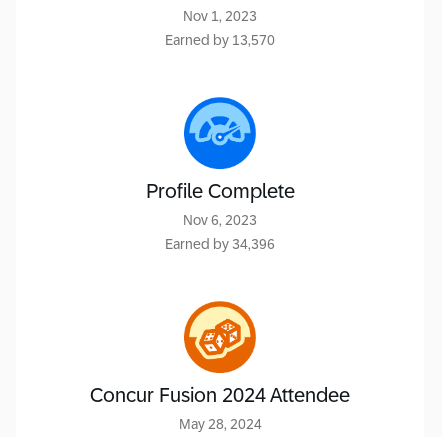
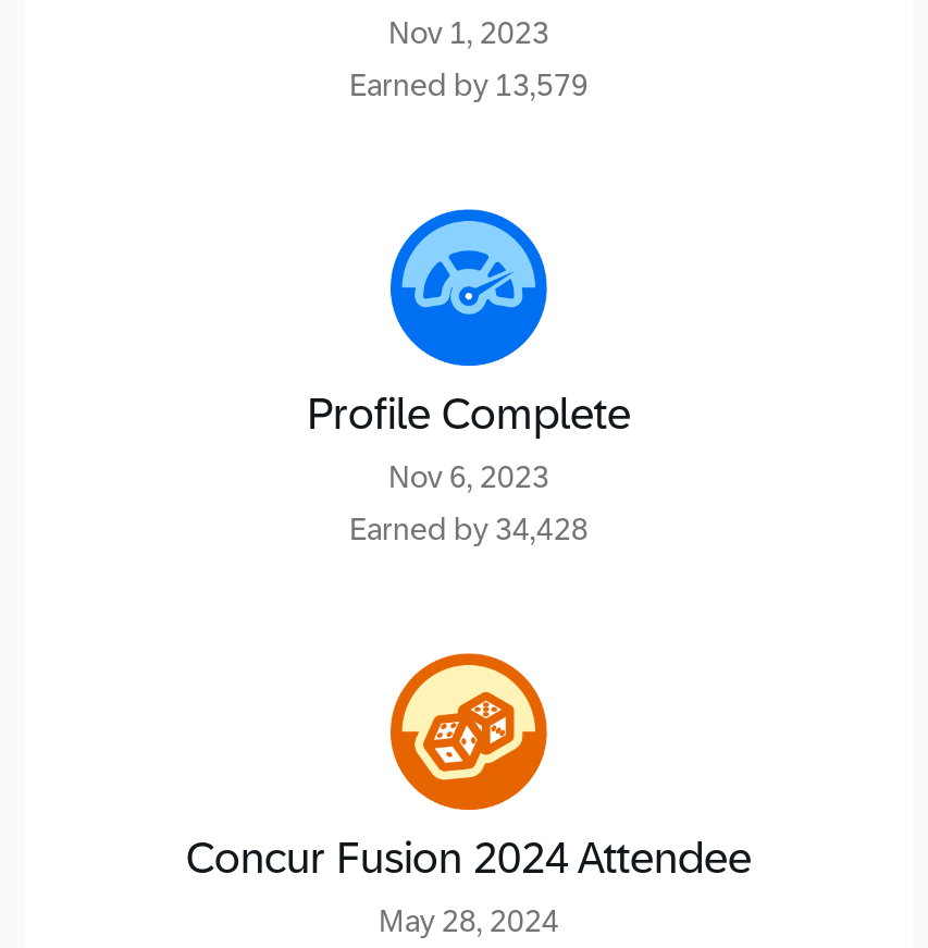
- Earned by 13,570
+ Earned by 13,579

- Earned by 34,396
+ Earned by 34,428
